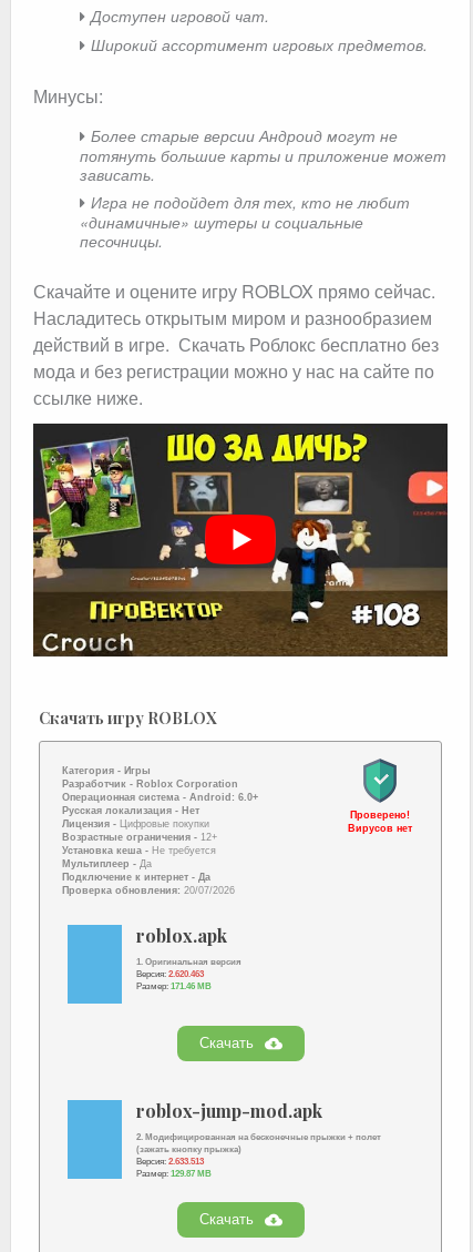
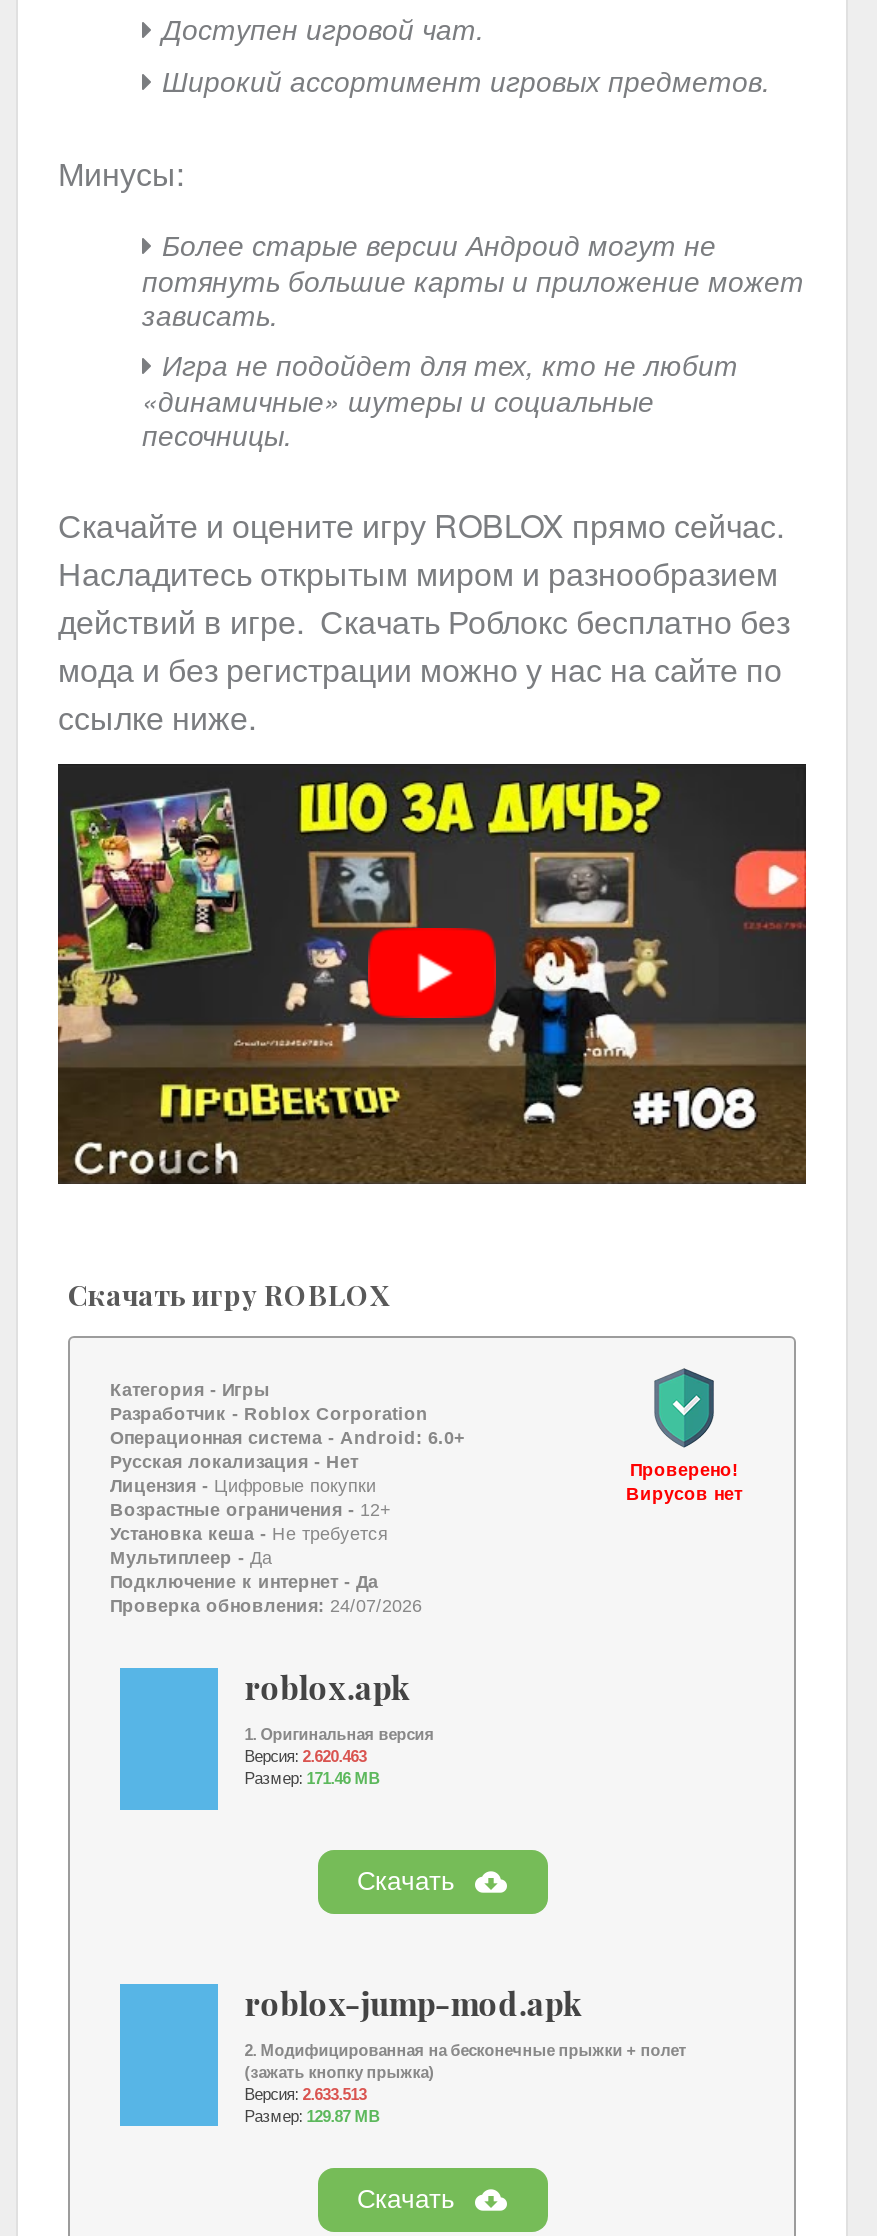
- Проверка обновления: 20/07/2026
+ Проверка обновления: 24/07/2026
